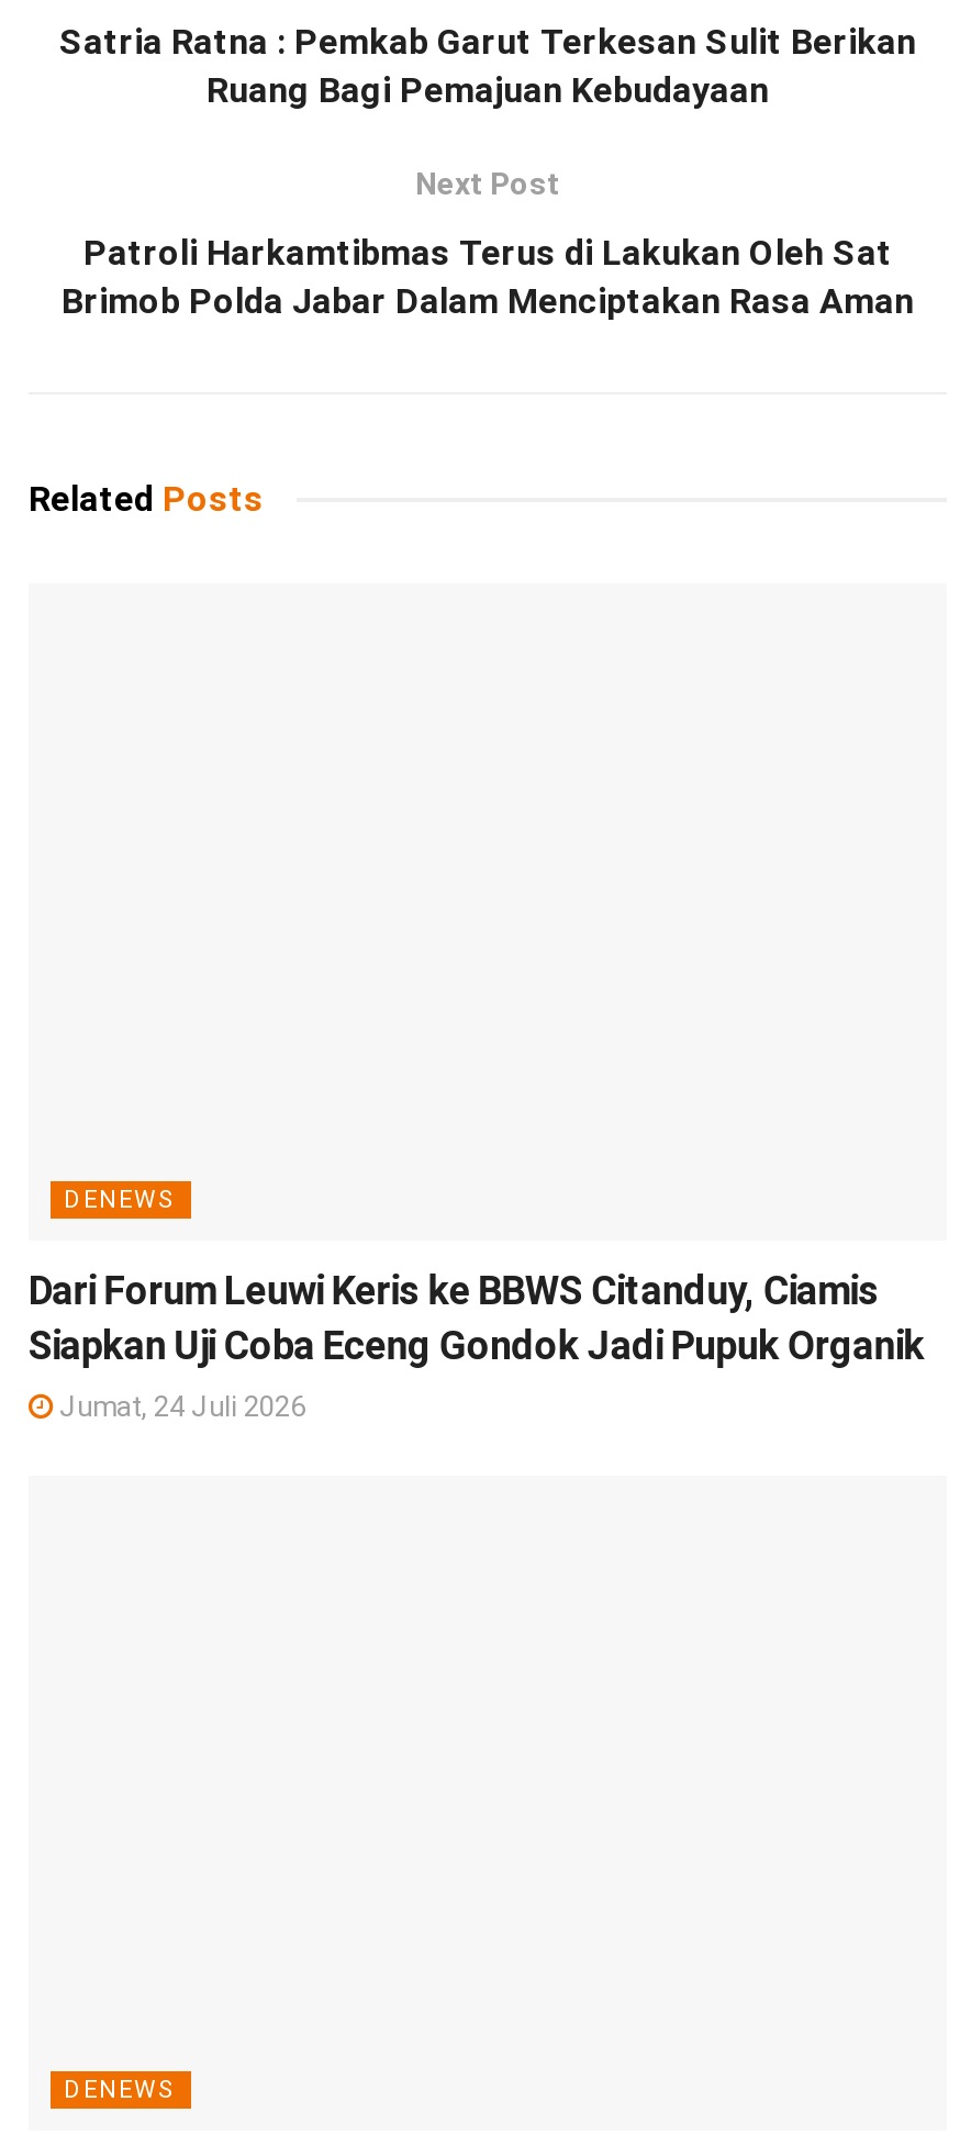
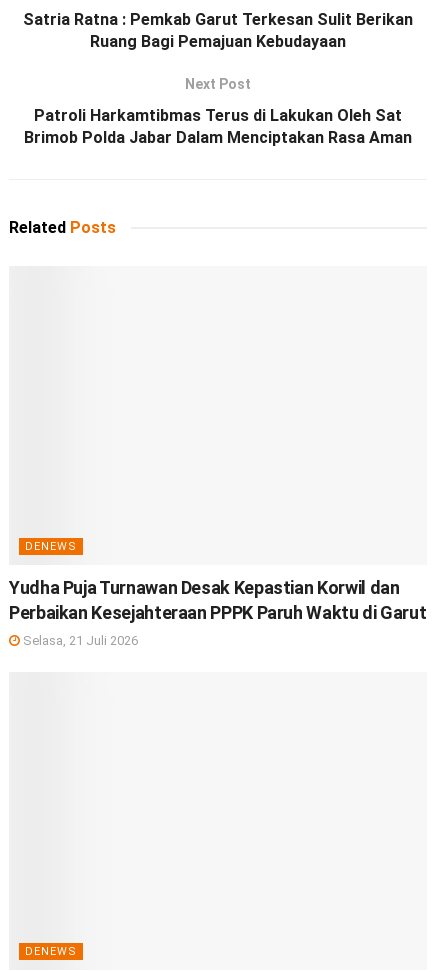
- Dari Forum Leuwi Keris ke BBWS Citanduy, Ciamis
- Siapkan Uji Coba Eceng Gondok Jadi Pupuk Organik
+ Yudha Puja Turnawan Desak Kepastian Korwil dan
+ Perbaikan Kesejahteraan PPPK Paruh Waktu di Garut

- Jumat, 24 Juli 2026
+ Selasa, 21 Juli 2026
